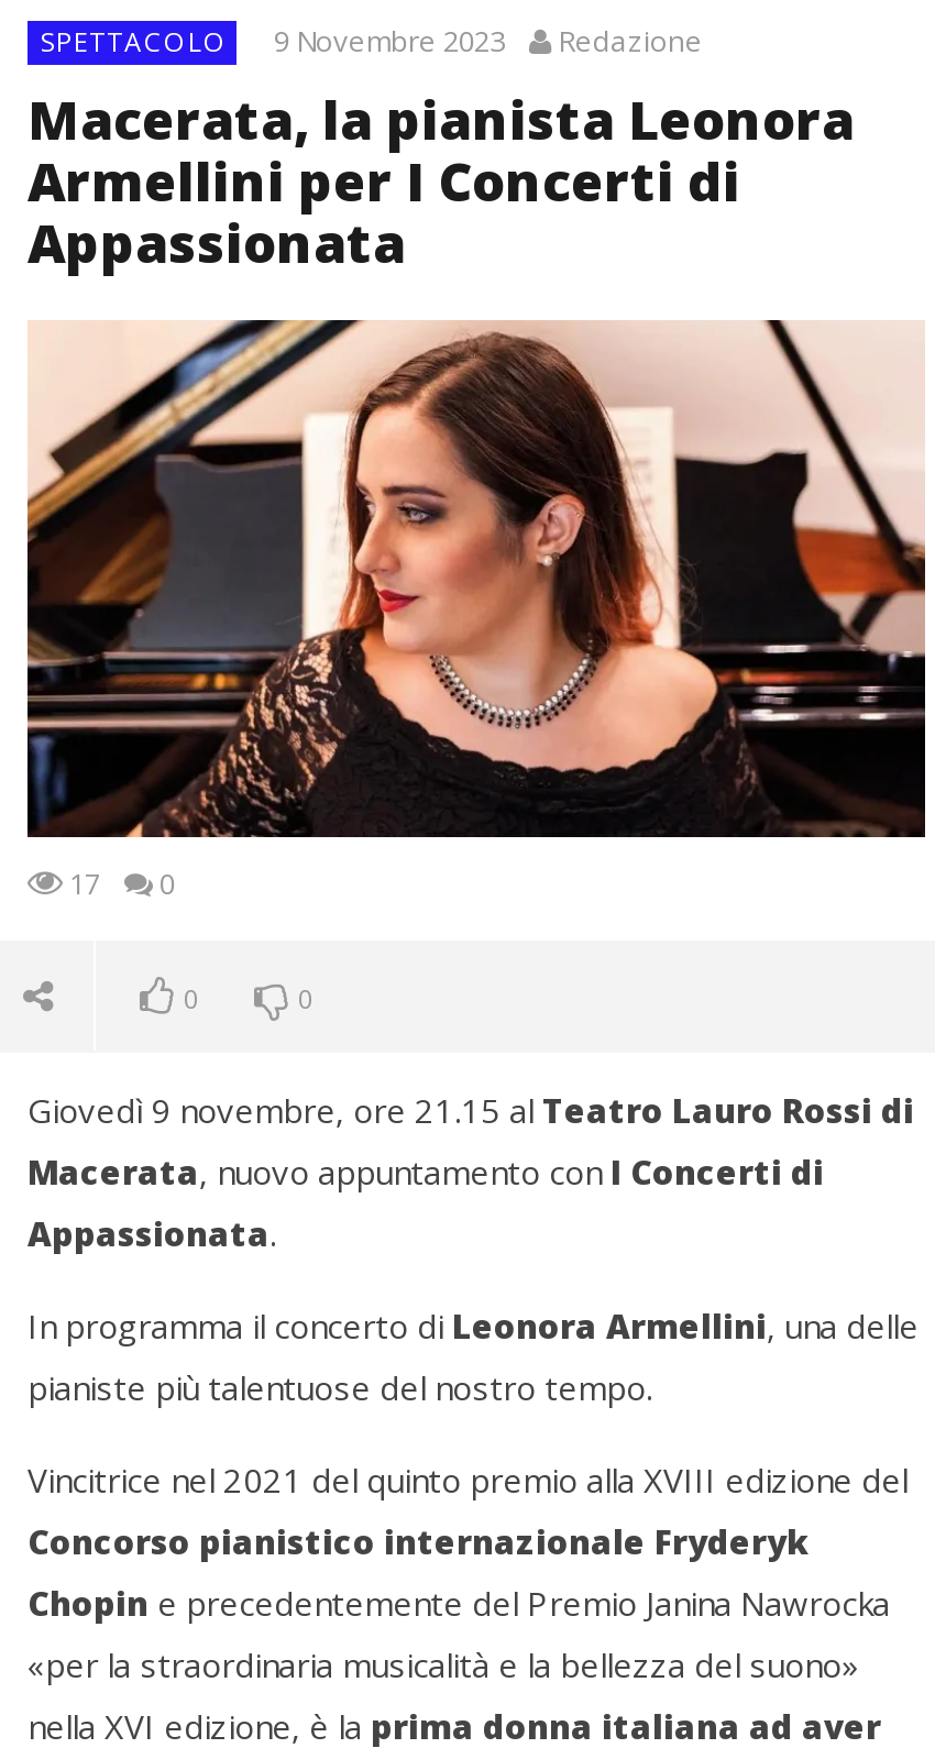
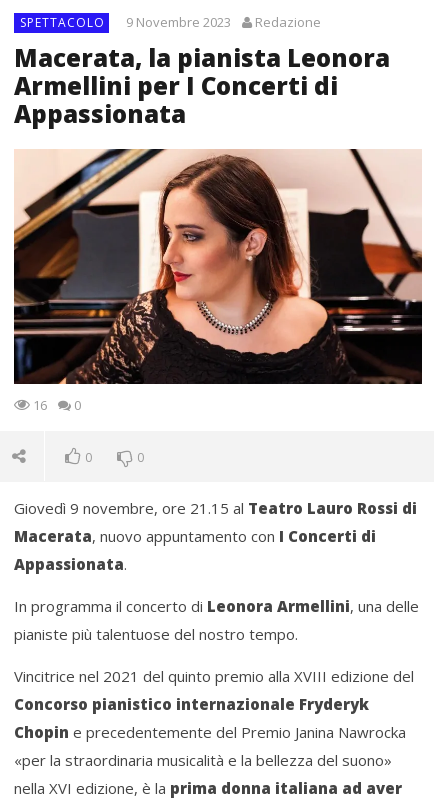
- 17 0
+ 16 0
